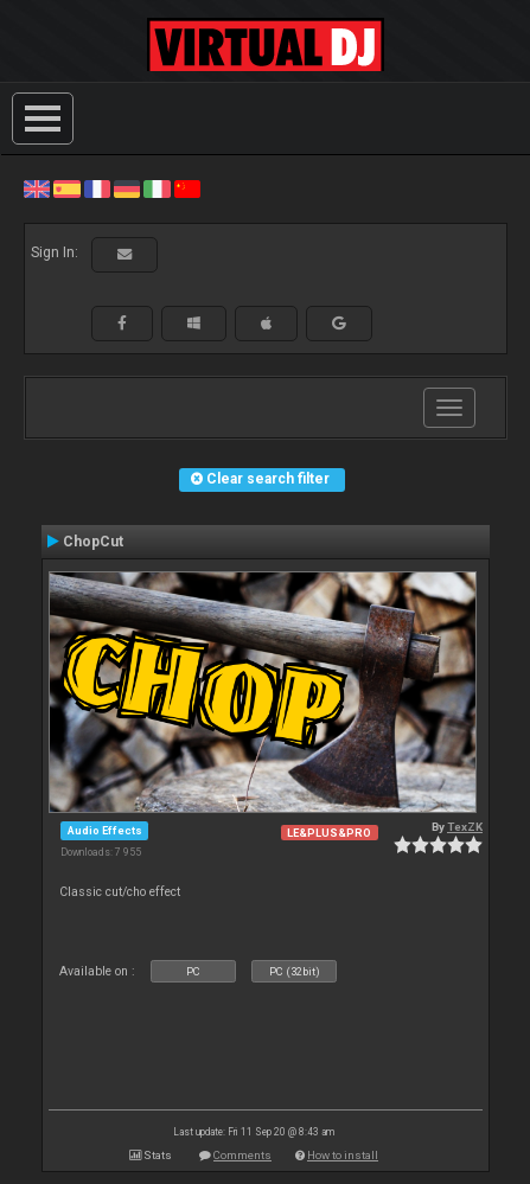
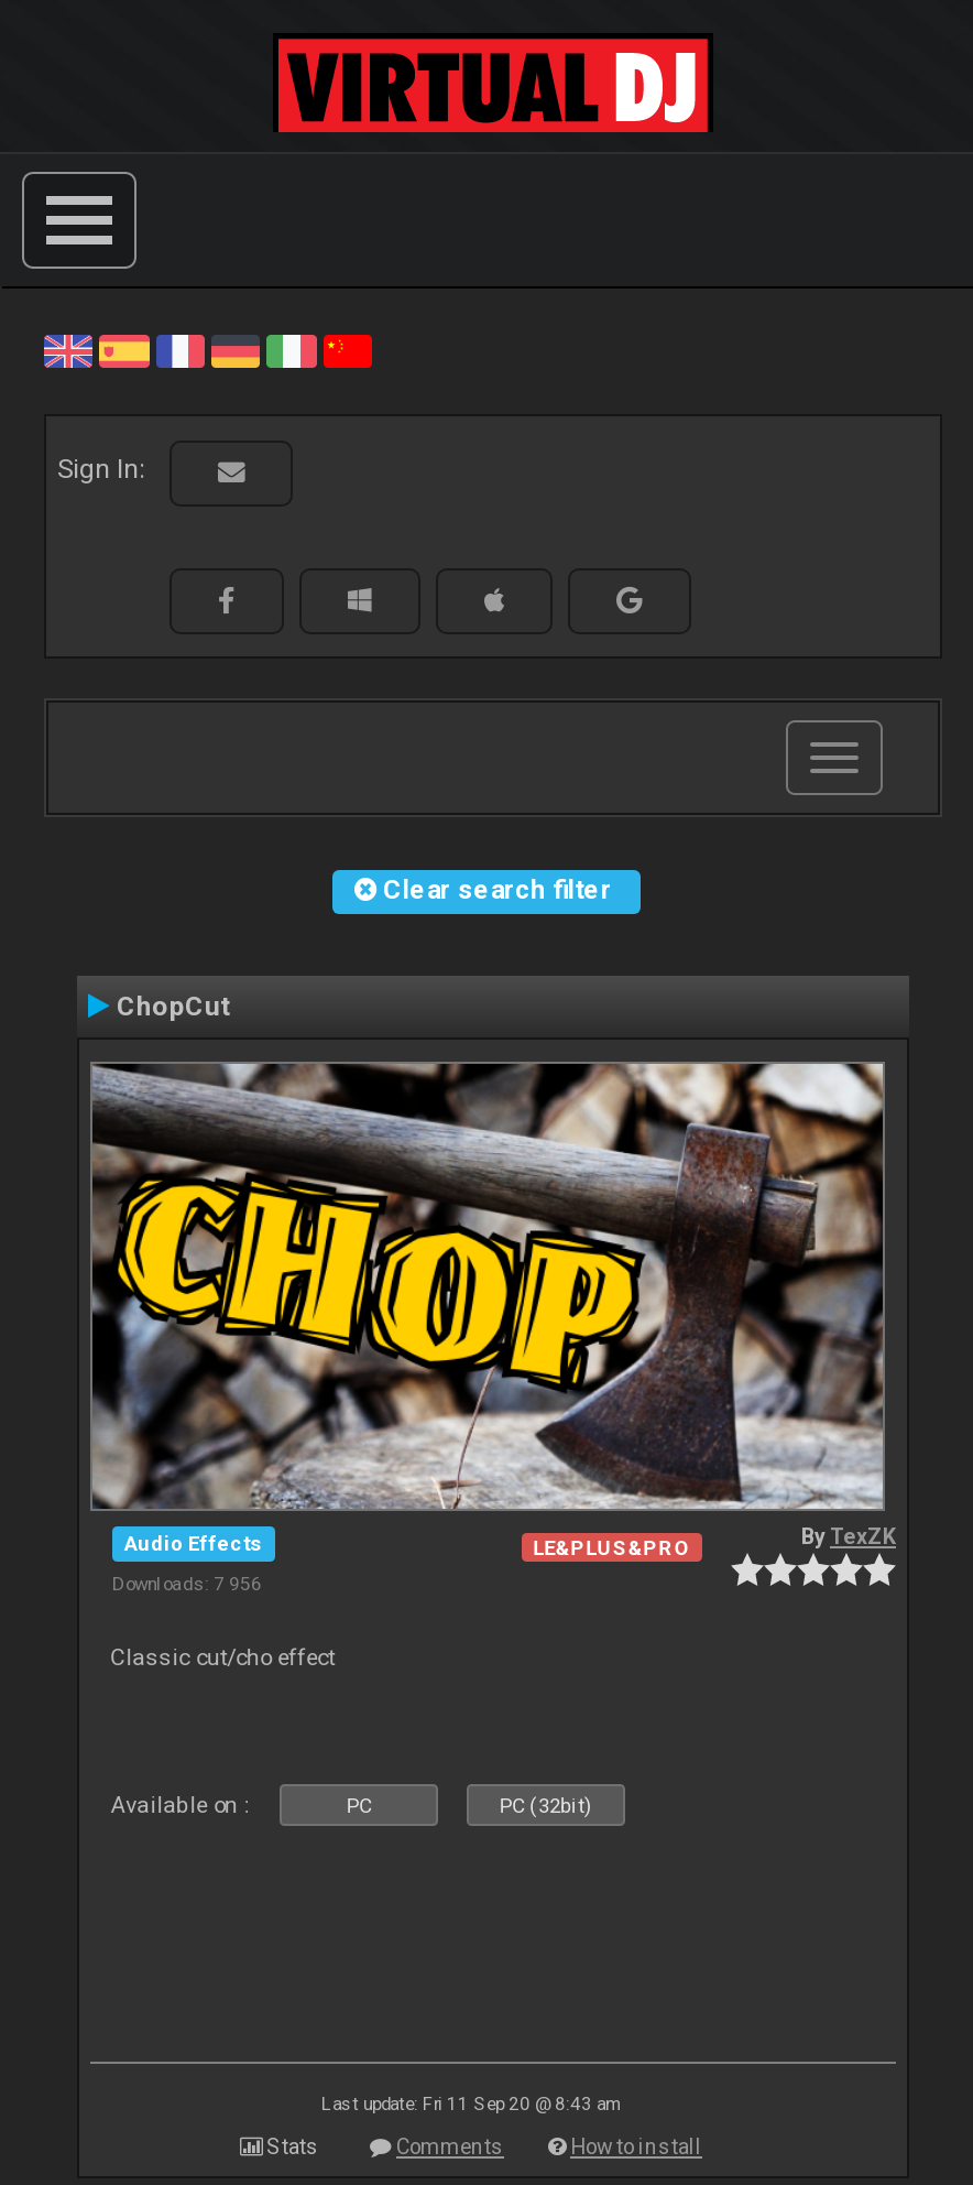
- Downloads: 7 955
+ Downloads: 7 956
